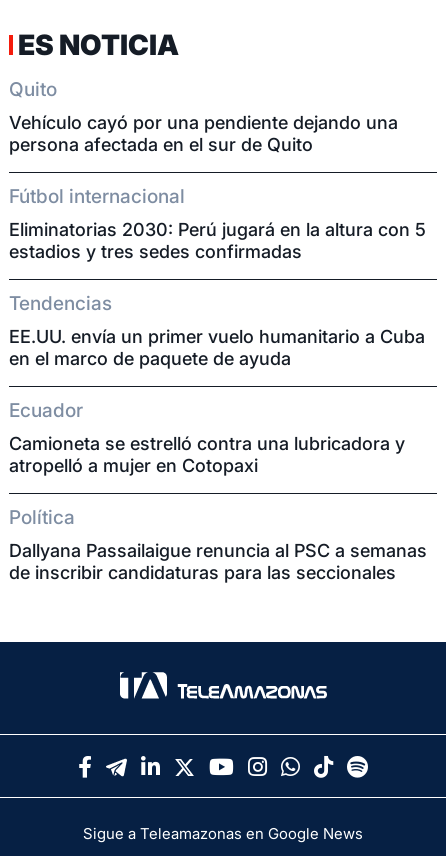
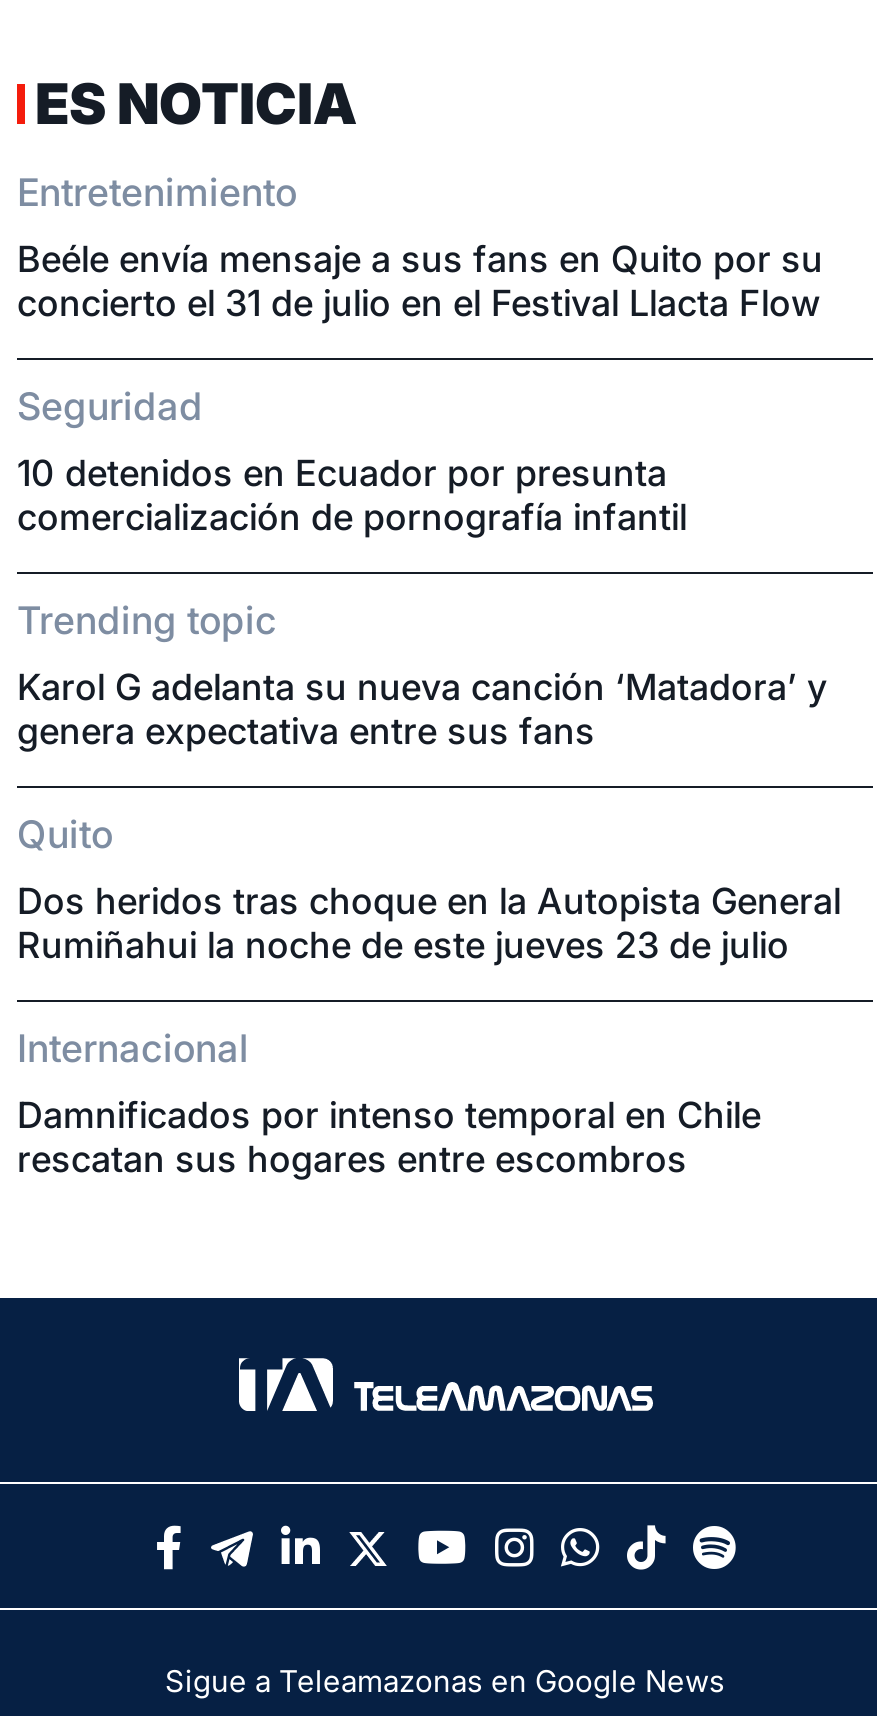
+ Entretenimiento
+ Beéle envía mensaje a sus fans en Quito por su
+ concierto el 31 de julio en el Festival Llacta Flow
+ Seguridad
+ 10 detenidos en Ecuador por presunta
+ comercialización de pornografía infantil
+ Trending topic
+ Karol G adelanta su nueva canción ‘Matadora’ y
+ genera expectativa entre sus fans

moved down: Quito

- Vehículo cayó por una pendiente dejando una
- persona afectada en el sur de Quito
- Fútbol internacional
- Eliminatorias 2030: Perú jugará en la altura con 5
- estadios y tres sedes confirmadas
- Tendencias
- EE.UU. envía un primer vuelo humanitario a Cuba
- en el marco de paquete de ayuda
- Ecuador
- Camioneta se estrelló contra una lubricadora y
- atropelló a mujer en Cotopaxi
- Política
- Dallyana Passailaigue renuncia al PSC a semanas
- de inscribir candidaturas para las seccionales
+ Dos heridos tras choque en la Autopista General
+ Rumiñahui la noche de este jueves 23 de julio
+ Internacional
+ Damnificados por intenso temporal en Chile
+ rescatan sus hogares entre escombros
